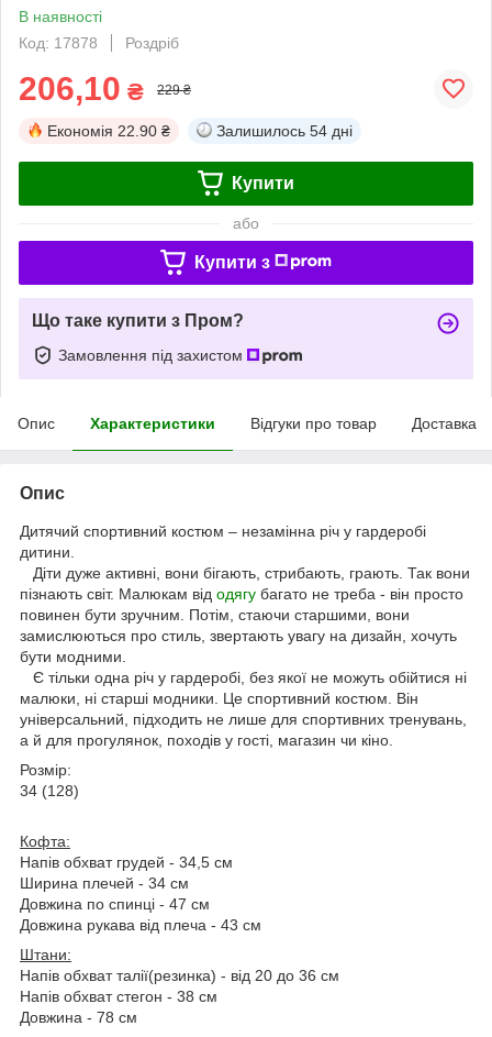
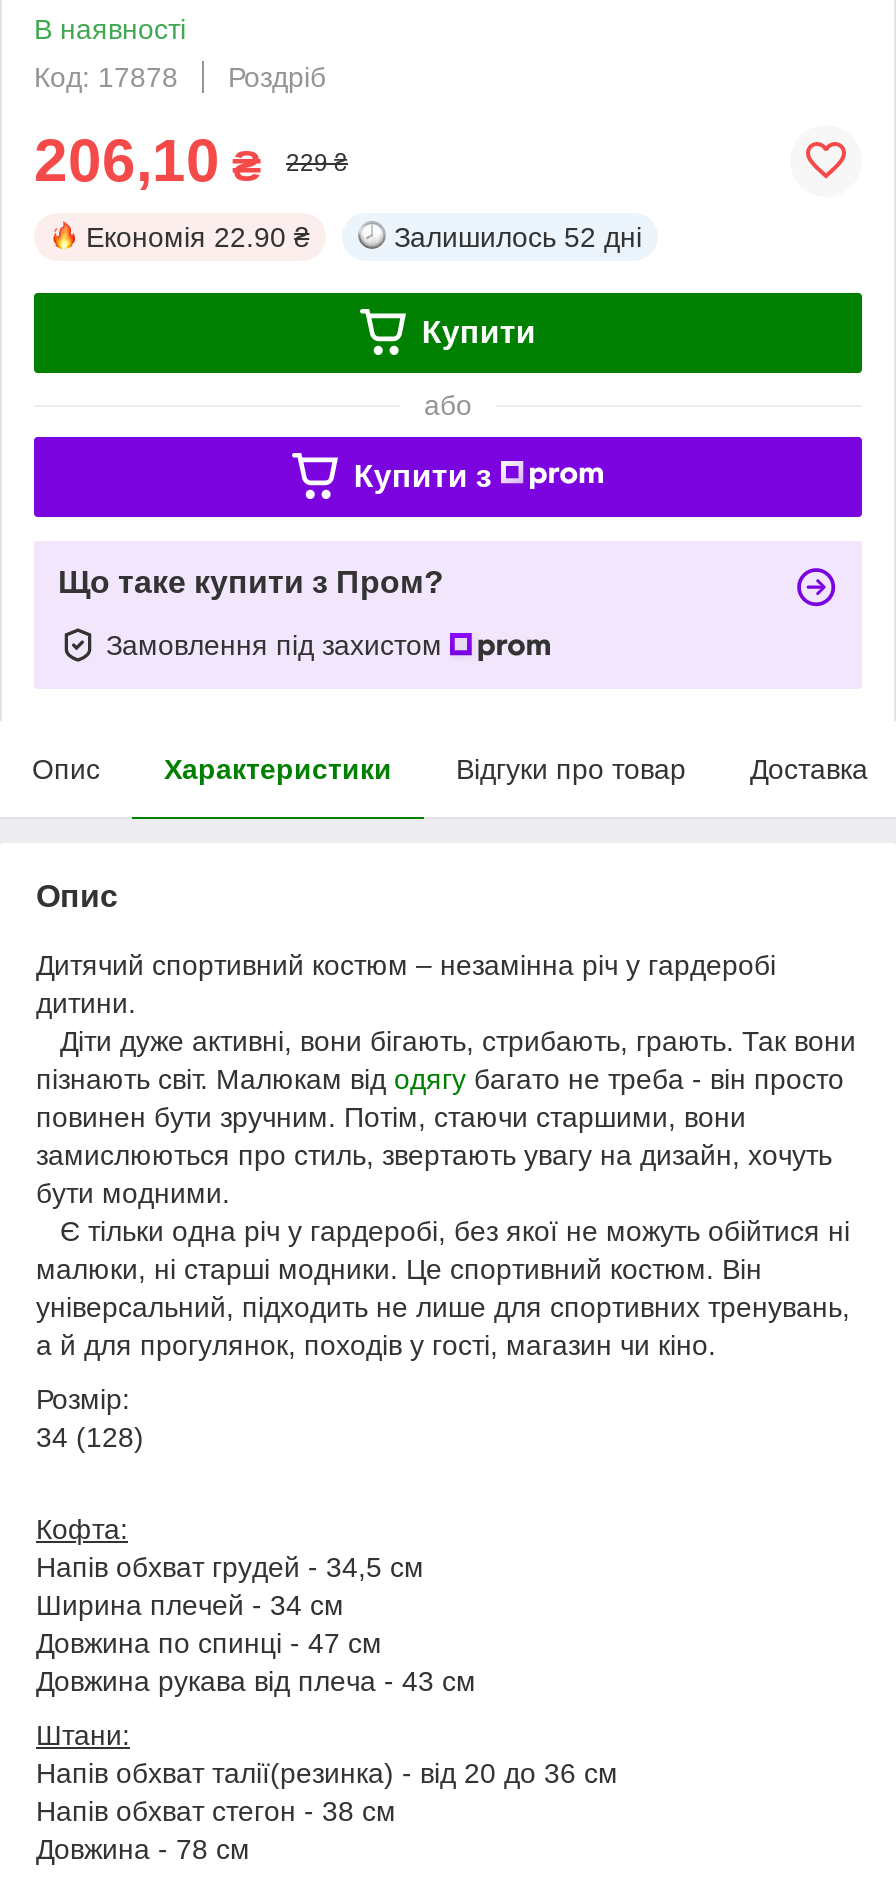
- Залишилось 54 дні
+ Залишилось 52 дні
